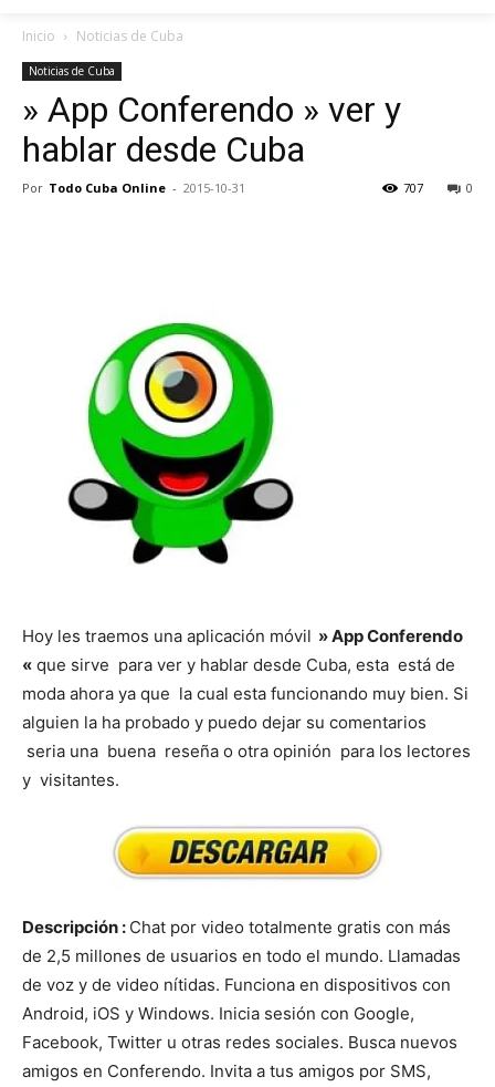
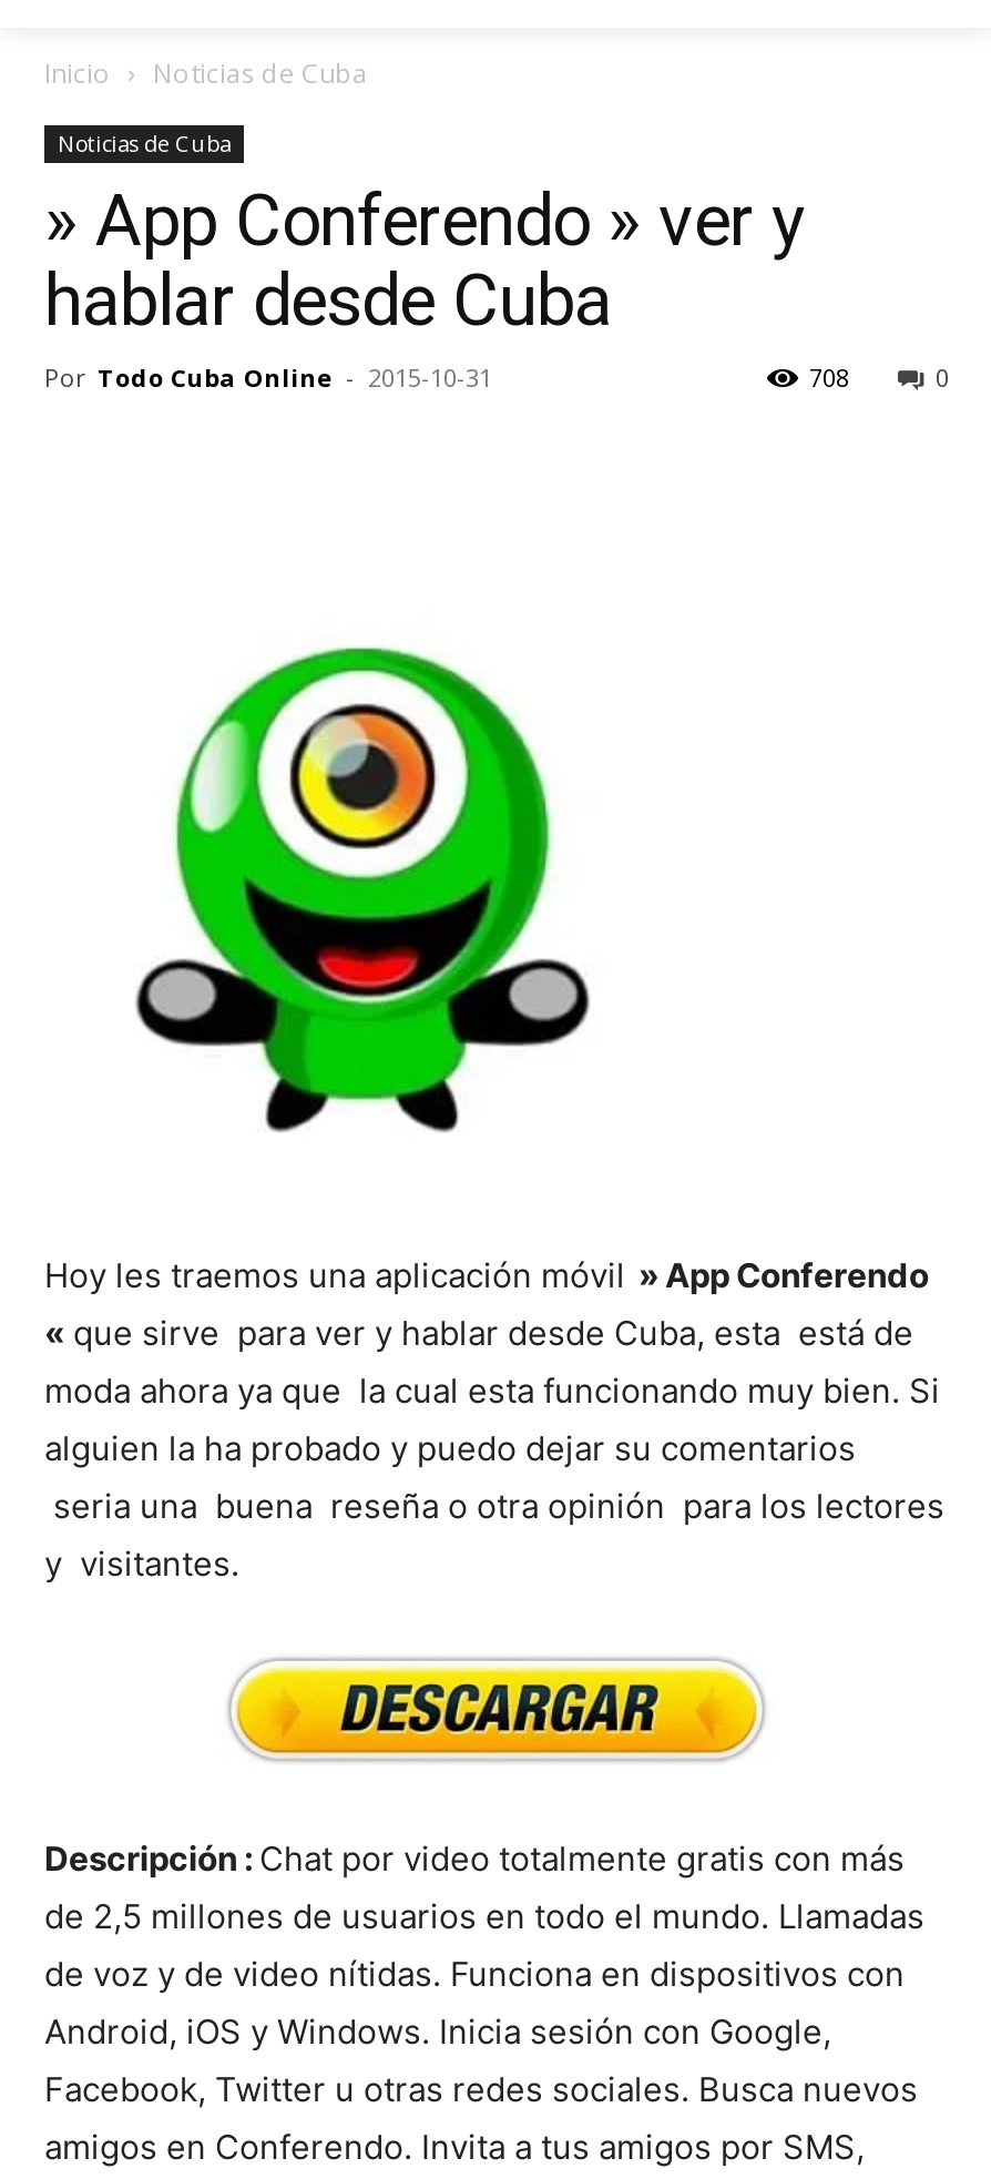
- 707
+ 708
